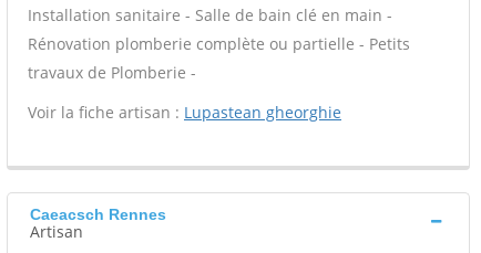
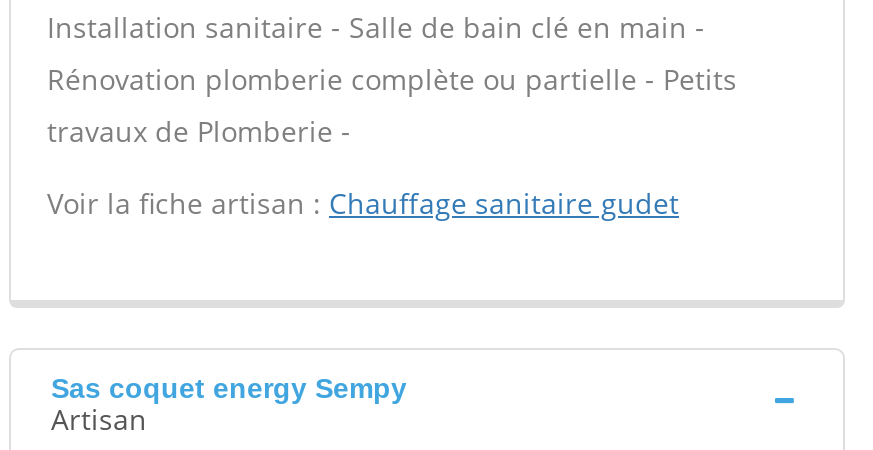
- Voir la fiche artisan : Lupastean gheorghie
+ Voir la fiche artisan : Chauffage sanitaire gudet

- Caeacsch Rennes
+ Sas coquet energy Sempy
